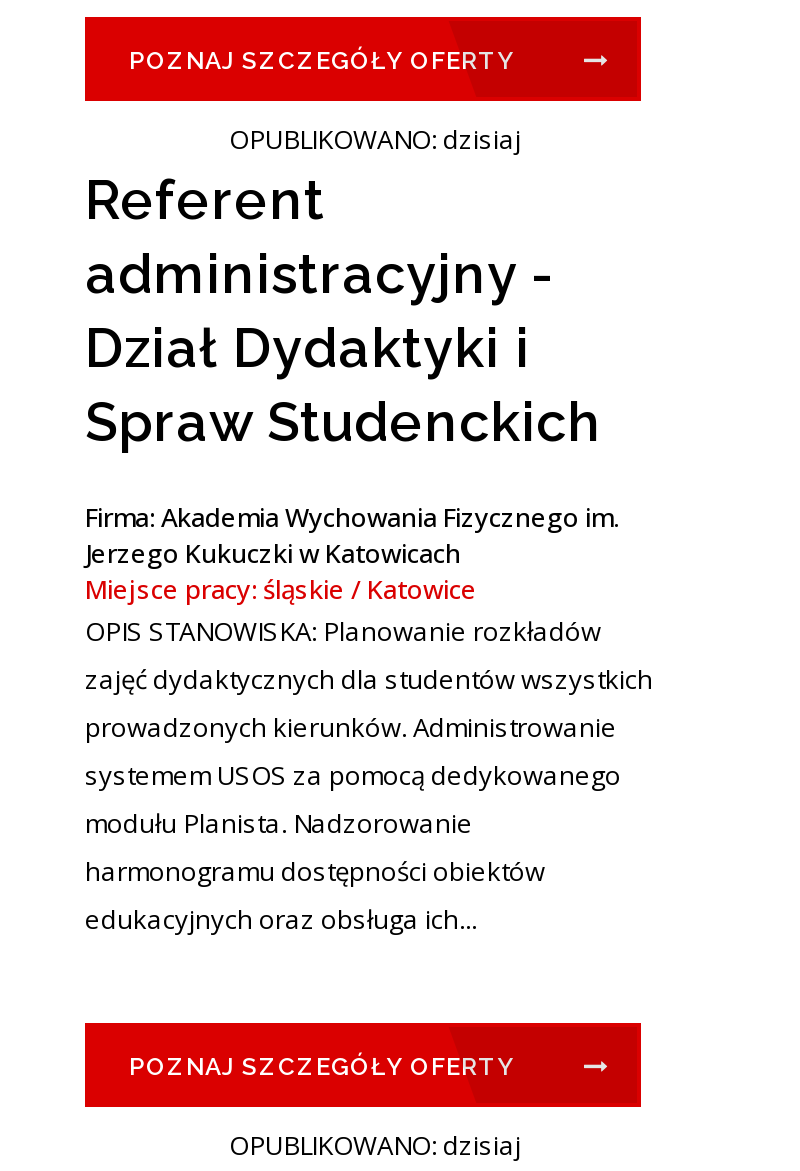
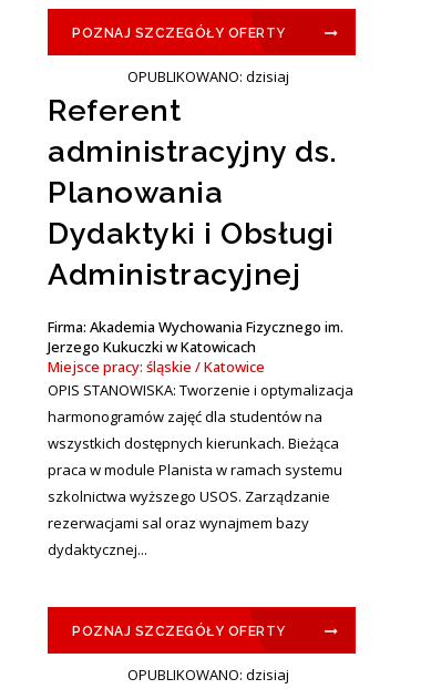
- administracyjny -
- Dział Dydaktyki i
- Spraw Studenckich
+ administracyjny ds.
+ Planowania
+ Dydaktyki i Obsługi
+ Administracyjnej

- OPIS STANOWISKA: Planowanie rozkładów
- zajęć dydaktycznych dla studentów wszystkich
- prowadzonych kierunków. Administrowanie
- systemem USOS za pomocą dedykowanego
- modułu Planista. Nadzorowanie
- harmonogramu dostępności obiektów
- edukacyjnych oraz obsługa ich...
+ OPIS STANOWISKA: Tworzenie i optymalizacja
+ harmonogramów zajęć dla studentów na
+ wszystkich dostępnych kierunkach. Bieżąca
+ praca w module Planista w ramach systemu
+ szkolnictwa wyższego USOS. Zarządzanie
+ rezerwacjami sal oraz wynajmem bazy
+ dydaktycznej...
